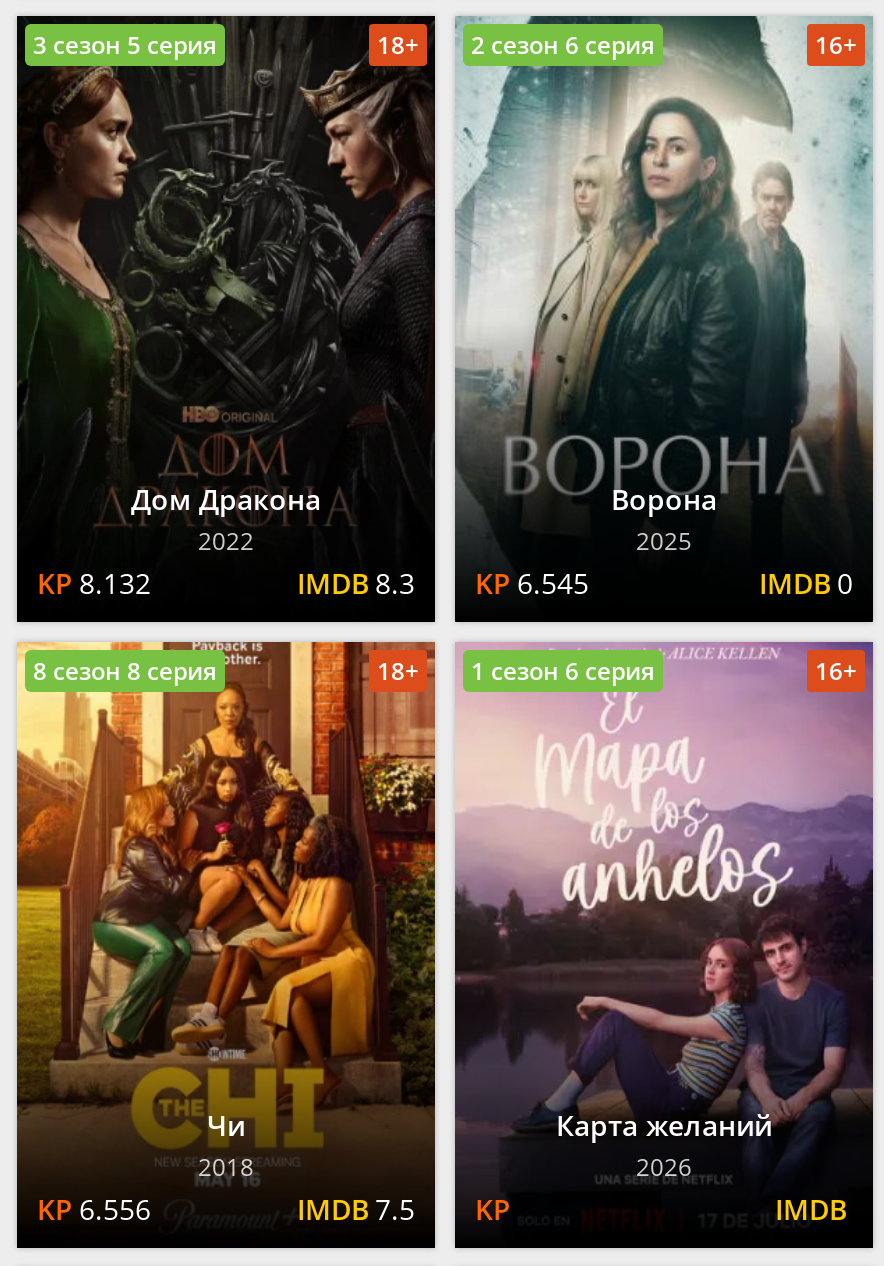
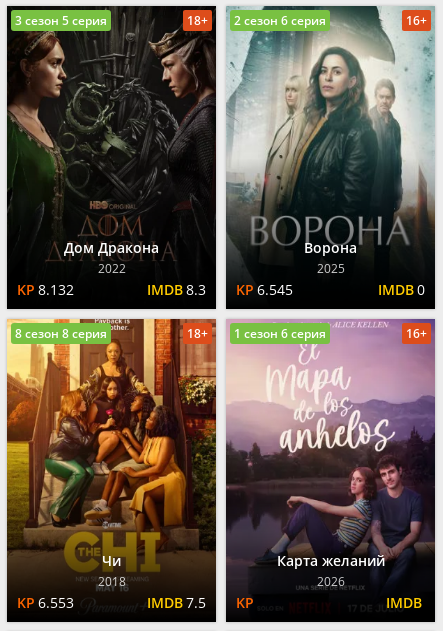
- 6.556
+ 6.553
